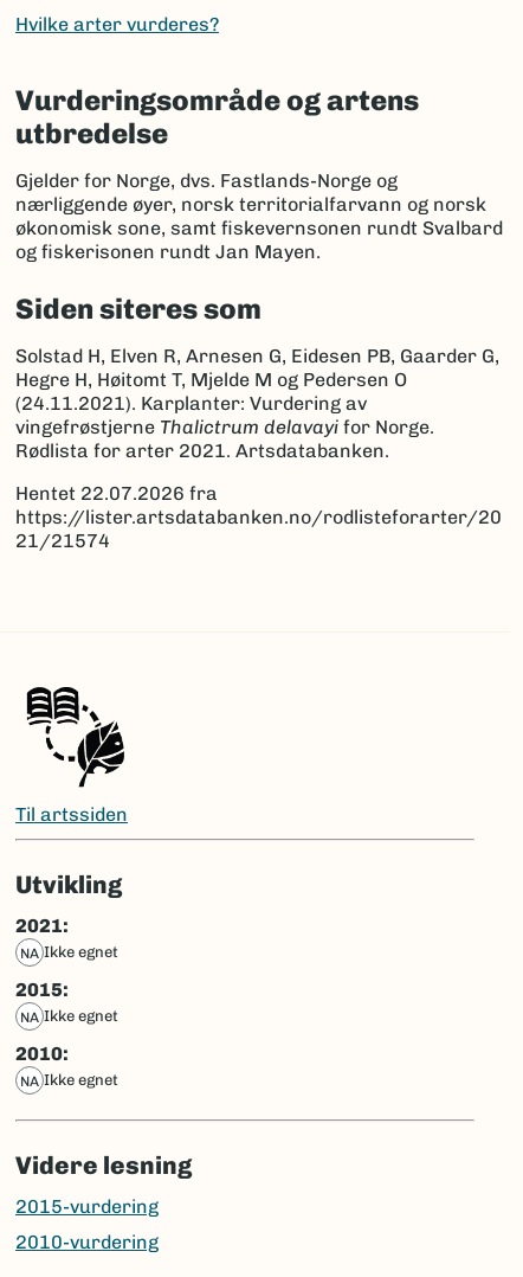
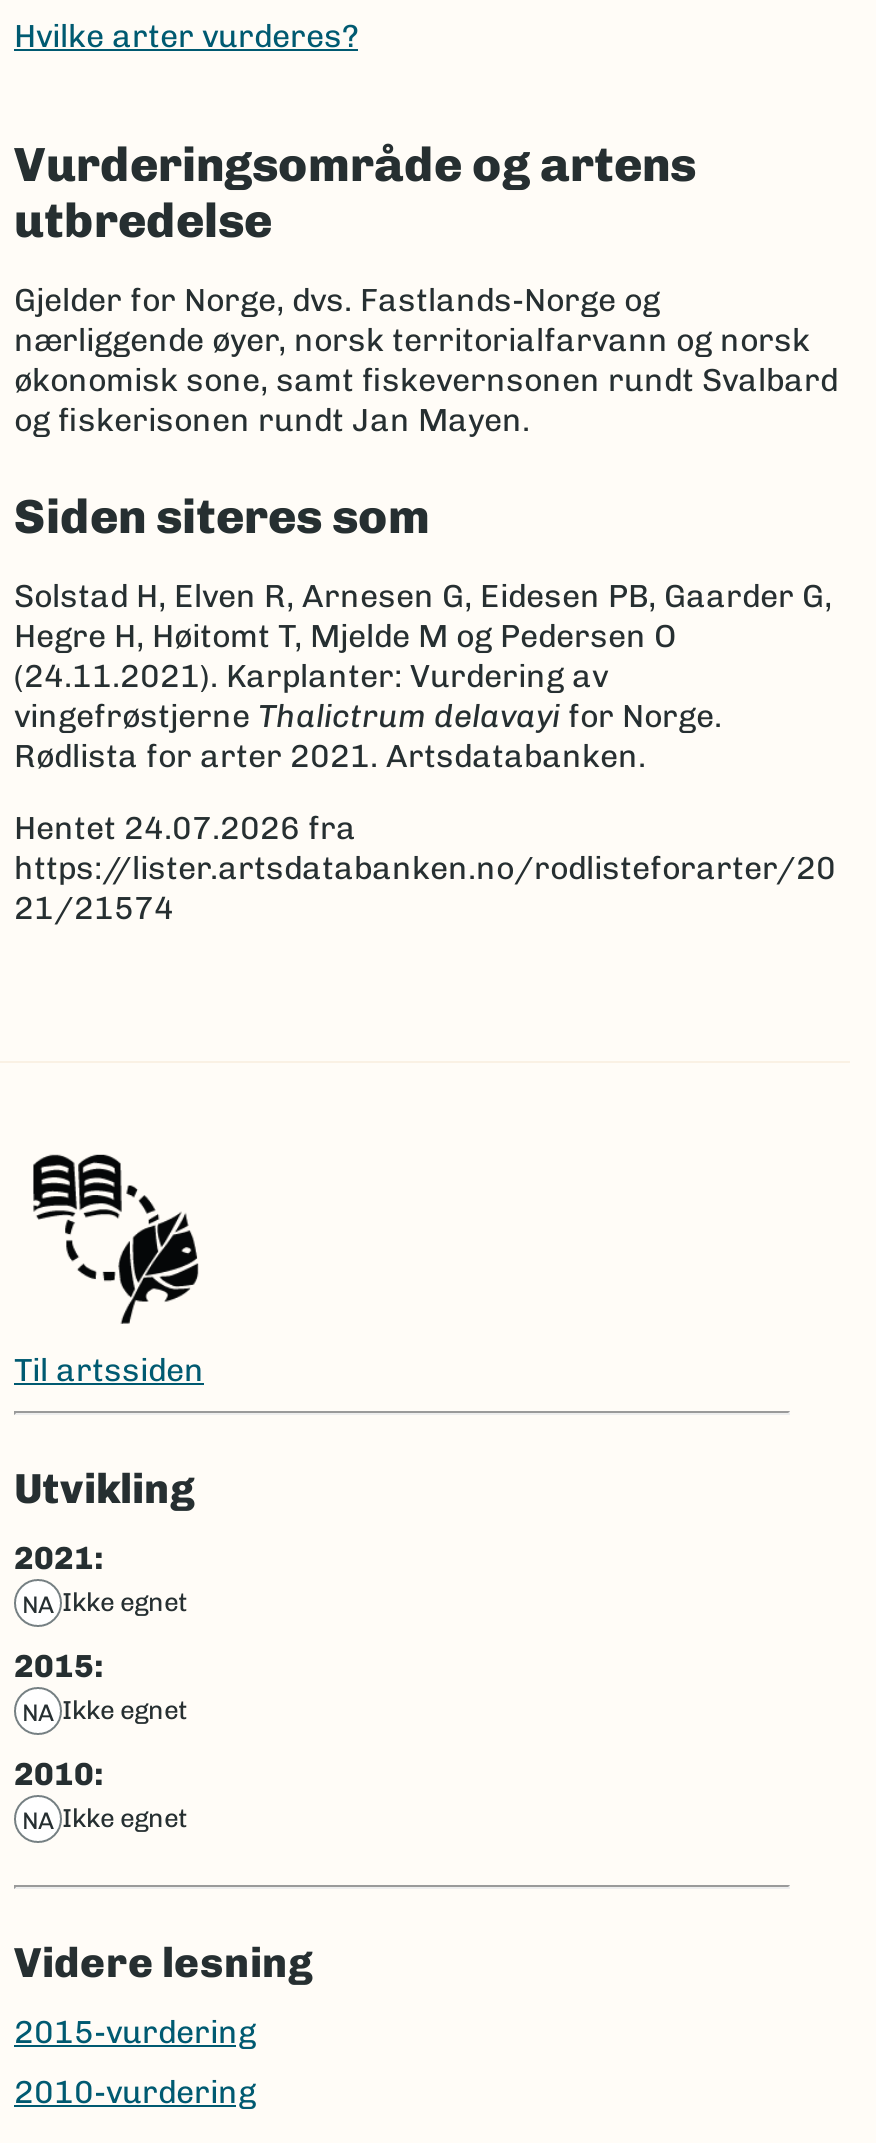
- Hentet 22.07.2026 fra
+ Hentet 24.07.2026 fra
